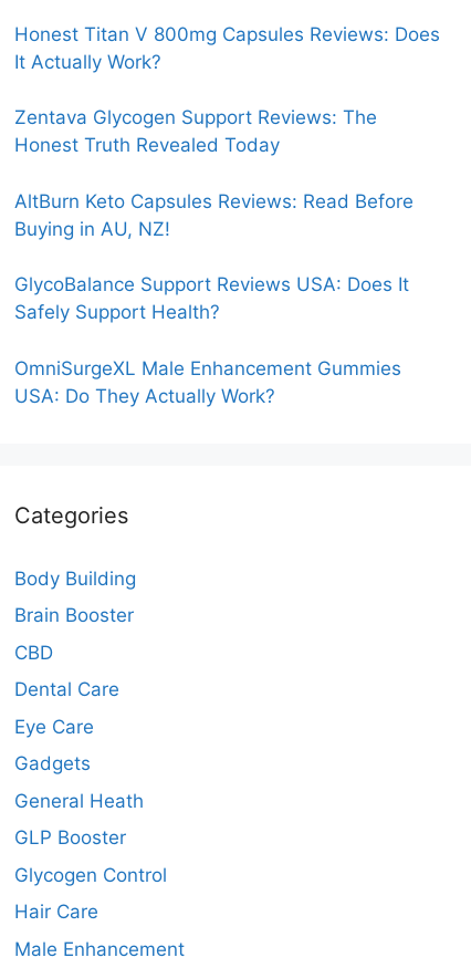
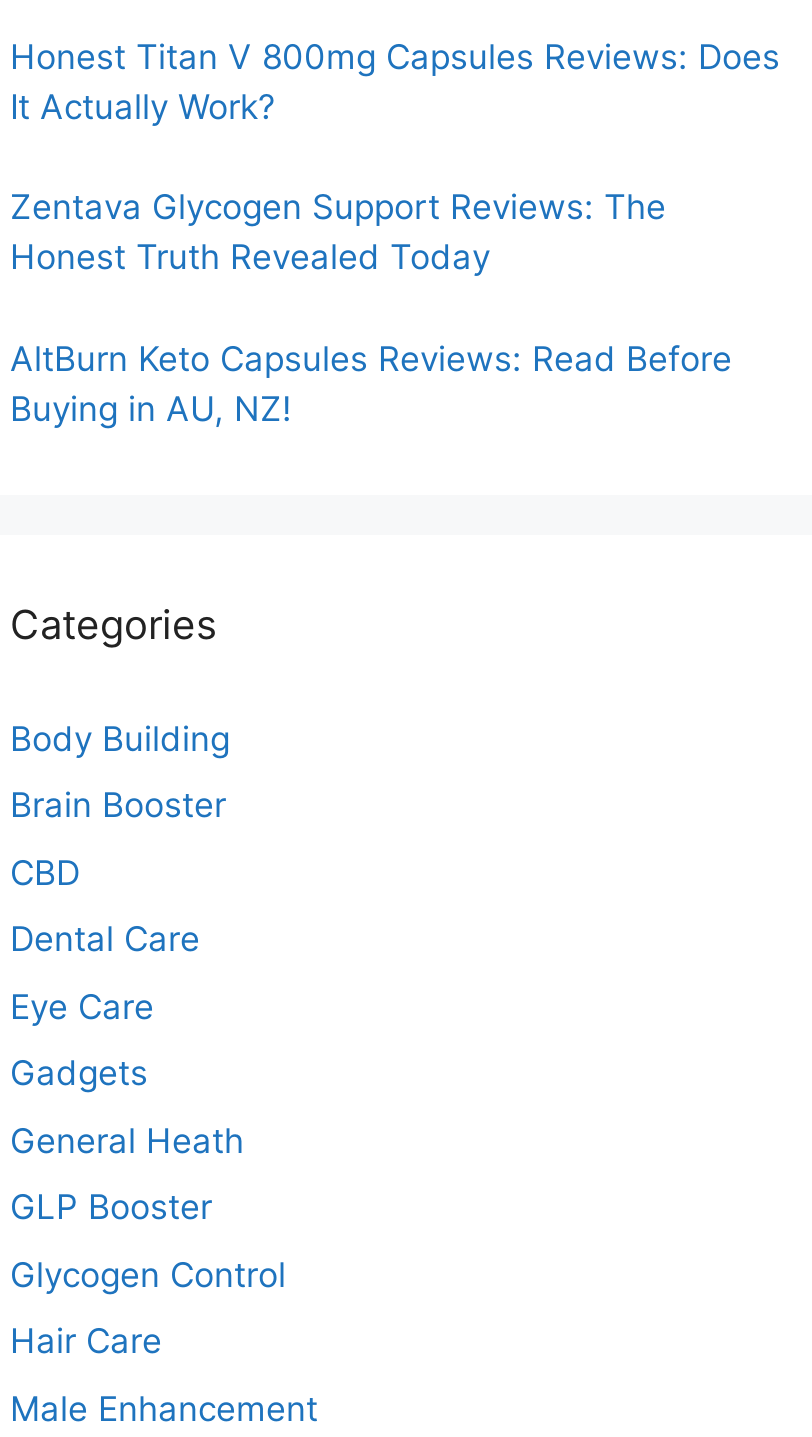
- GlycoBalance Support Reviews USA: Does It
- Safely Support Health?
- OmniSurgeXL Male Enhancement Gummies
- USA: Do They Actually Work?
